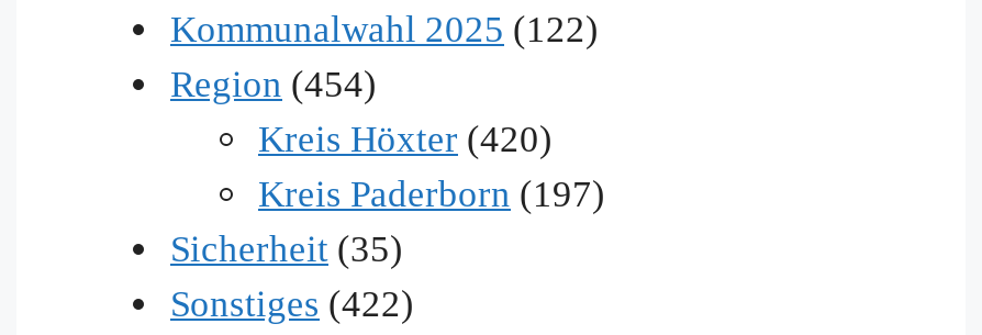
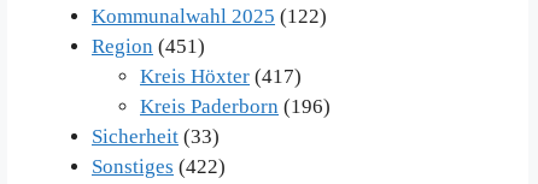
- Region (454)
+ Region (451)

- Kreis Höxter (420)
+ Kreis Höxter (417)

- Kreis Paderborn (197)
+ Kreis Paderborn (196)

- Sicherheit (35)
+ Sicherheit (33)
